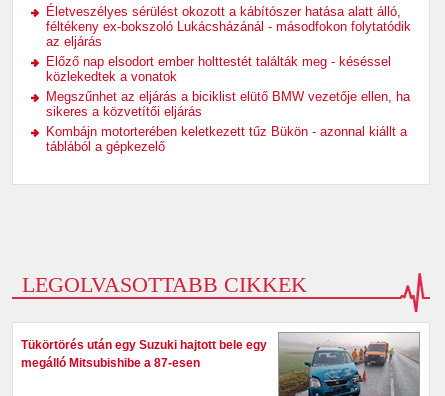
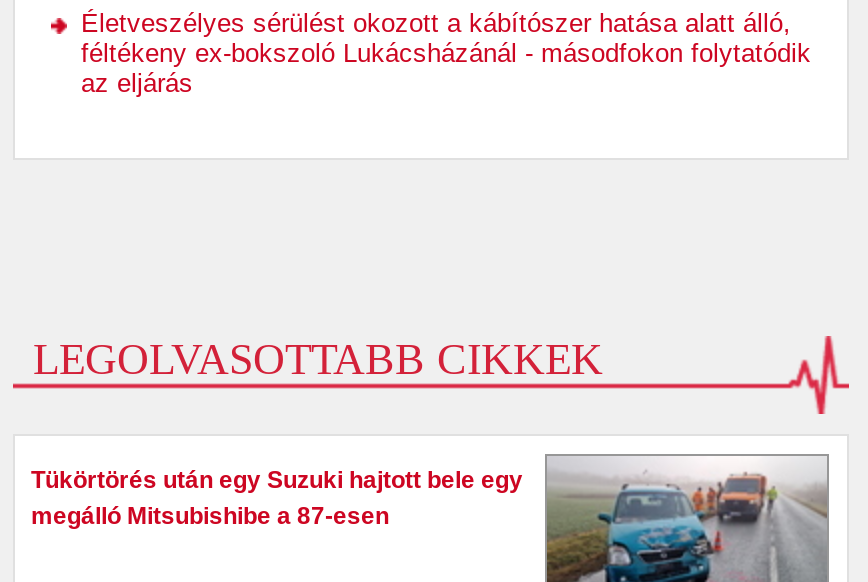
- Előző nap elsodort ember holttestét találták meg - késéssel
- közlekedtek a vonatok
- Megszűnhet az eljárás a biciklist elütő BMW vezetője ellen, ha
- sikeres a közvetítői eljárás
- Kombájn motorterében keletkezett tűz Bükön - azonnal kiállt a
- táblából a gépkezelő
